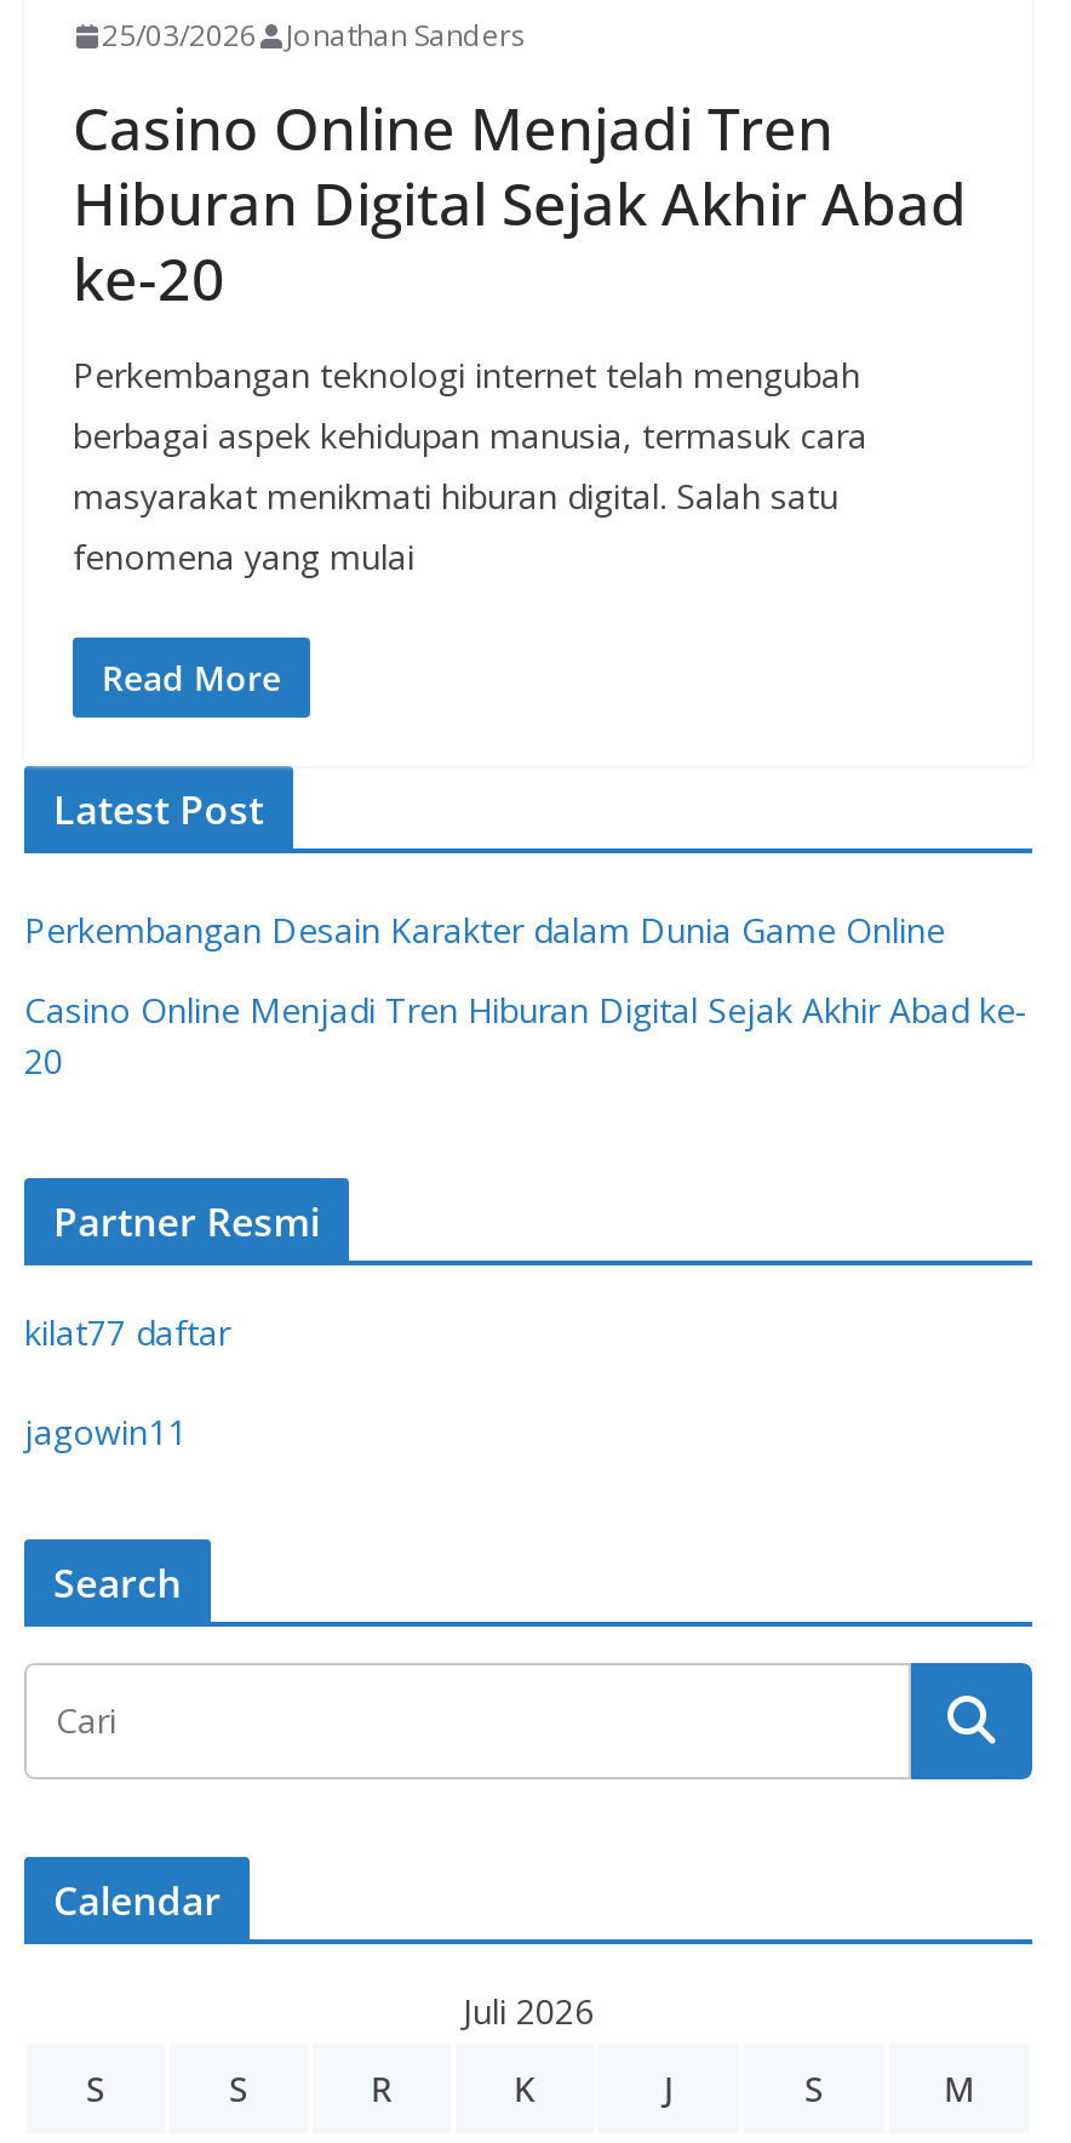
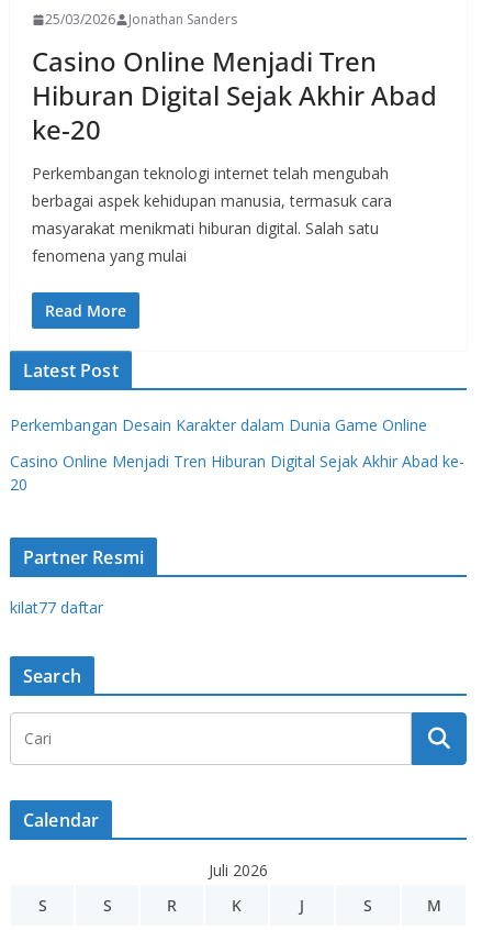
- jagowin11
